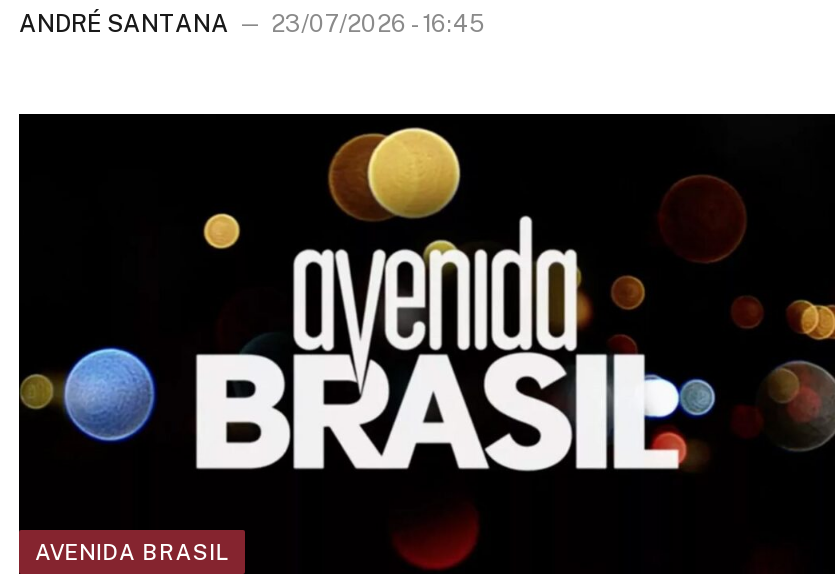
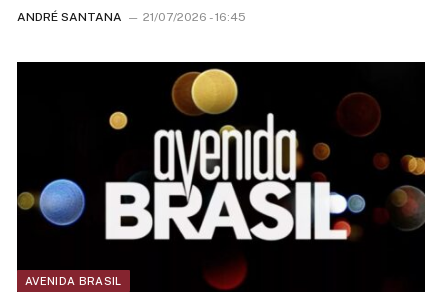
- ANDRÉ SANTANA 23/07/2026 - 16:45
+ ANDRÉ SANTANA 21/07/2026 - 16:45
